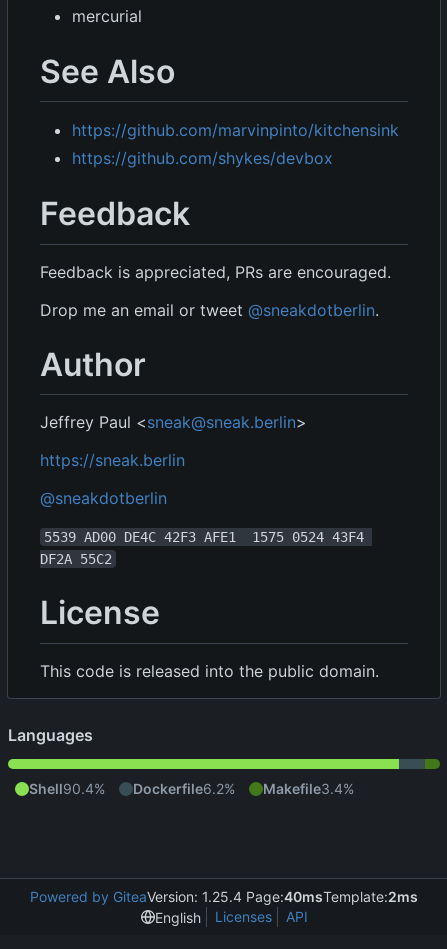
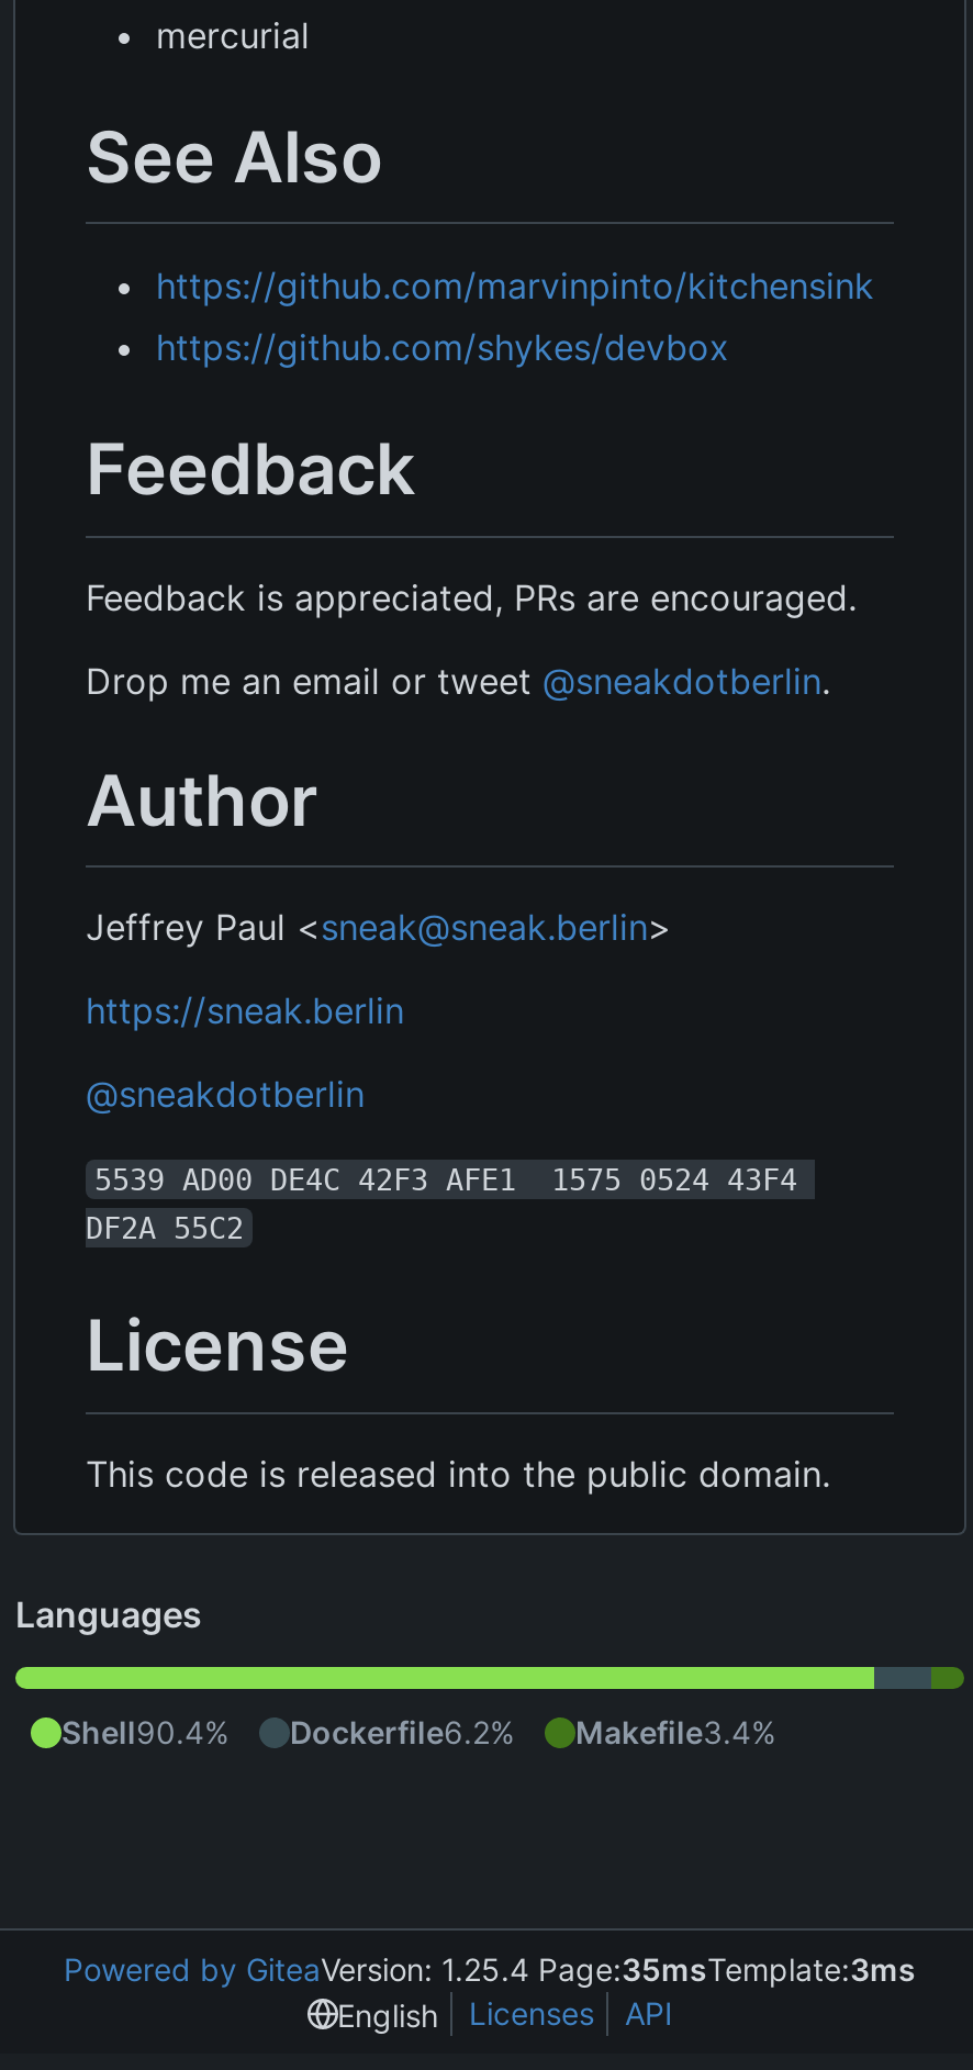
- Powered by GiteaVersion: 1.25.4 Page:40msTemplate:2ms
+ Powered by GiteaVersion: 1.25.4 Page:35msTemplate:3ms
